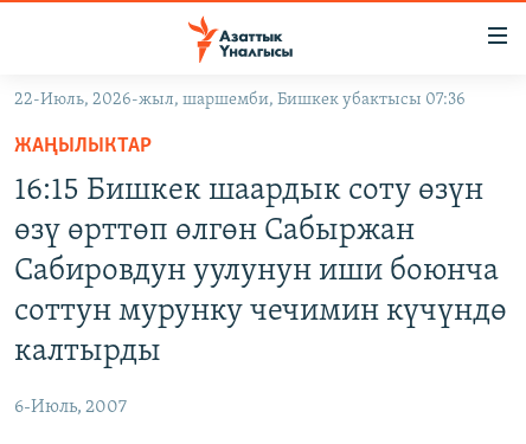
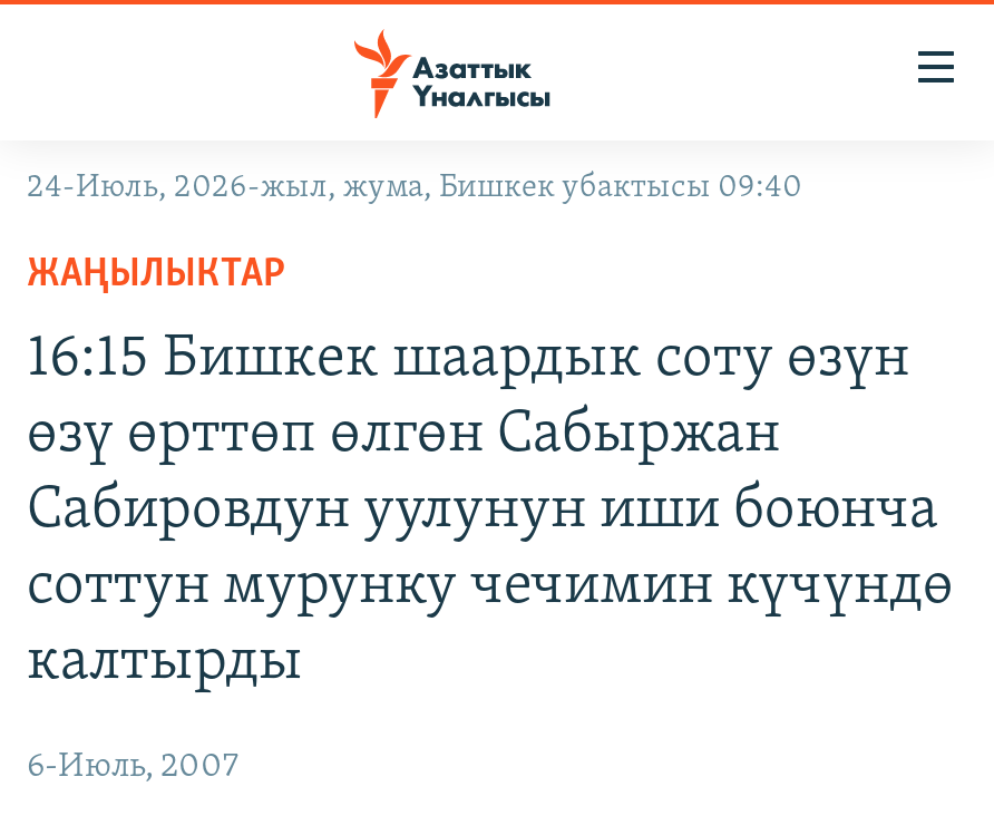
- 22-Июль, 2026-жыл, шаршемби, Бишкек убактысы 07:36
+ 24-Июль, 2026-жыл, жума, Бишкек убактысы 09:40
